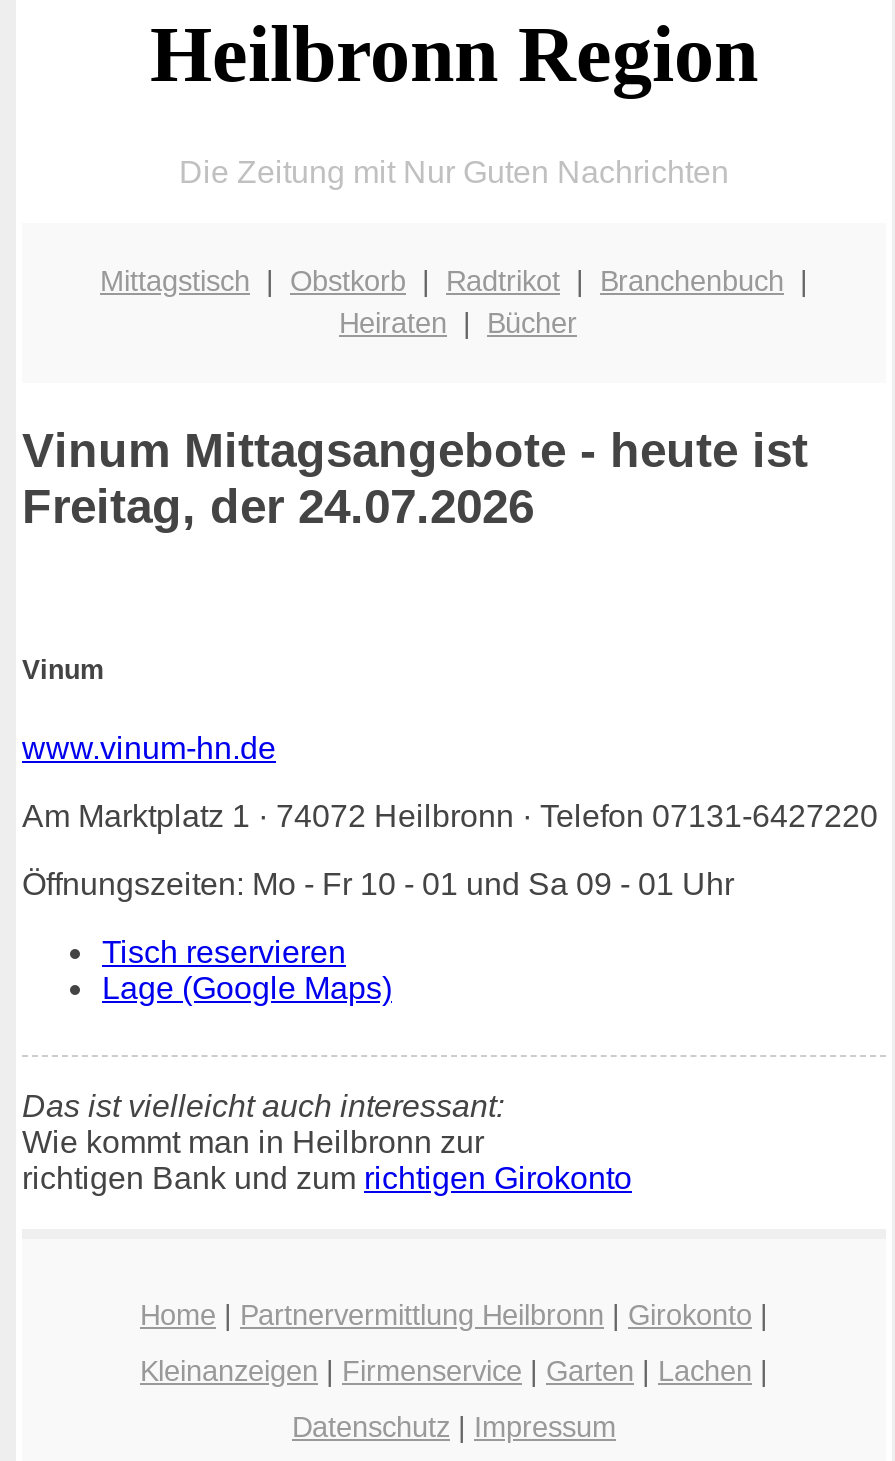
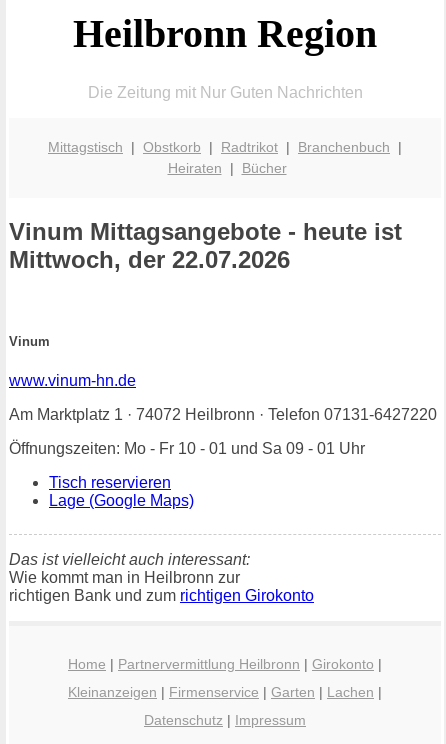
- Freitag, der 24.07.2026
+ Mittwoch, der 22.07.2026
